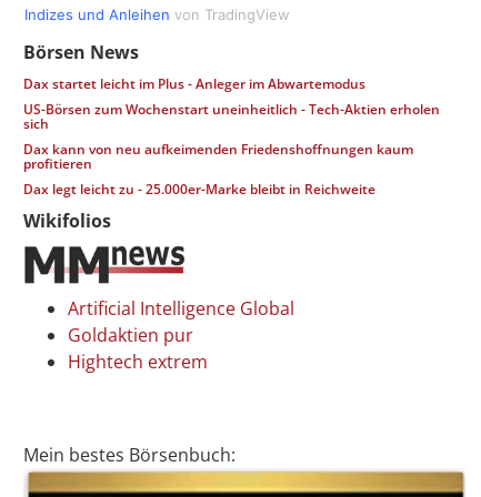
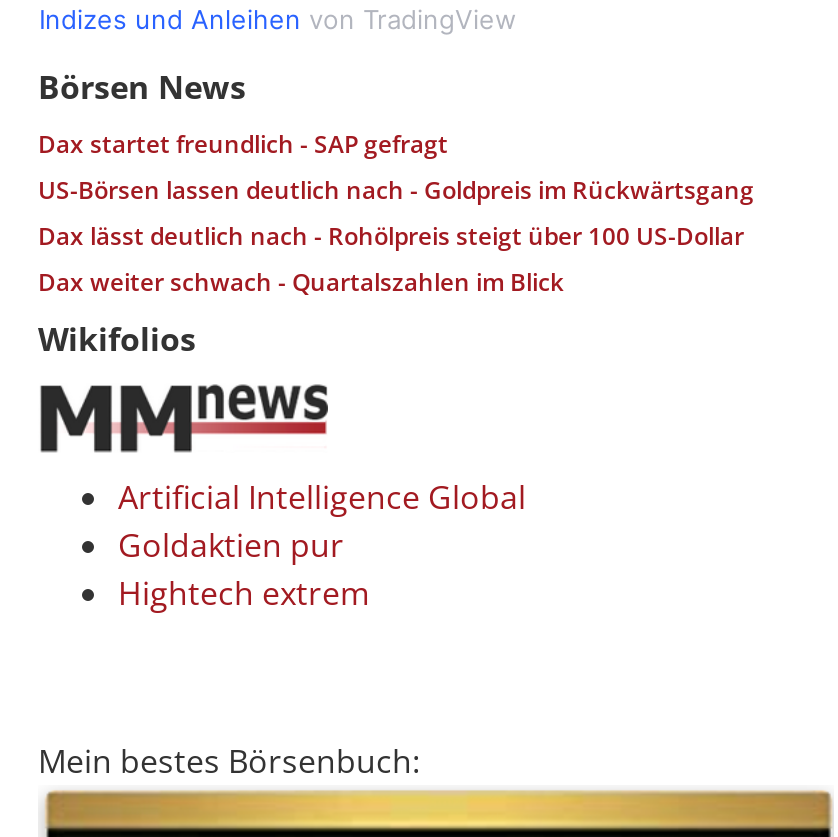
- Dax startet leicht im Plus - Anleger im Abwartemodus
- US-Börsen zum Wochenstart uneinheitlich - Tech-Aktien erholen
- sich
- Dax kann von neu aufkeimenden Friedenshoffnungen kaum
- profitieren
- Dax legt leicht zu - 25.000er-Marke bleibt in Reichweite
+ Dax startet freundlich - SAP gefragt
+ US-Börsen lassen deutlich nach - Goldpreis im Rückwärtsgang
+ Dax lässt deutlich nach - Rohölpreis steigt über 100 US-Dollar
+ Dax weiter schwach - Quartalszahlen im Blick
